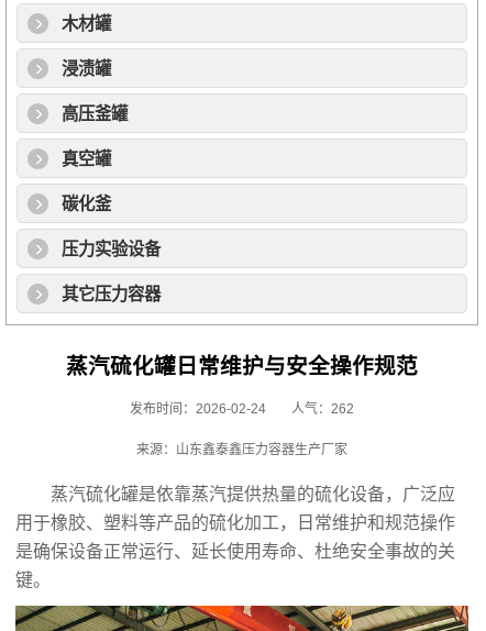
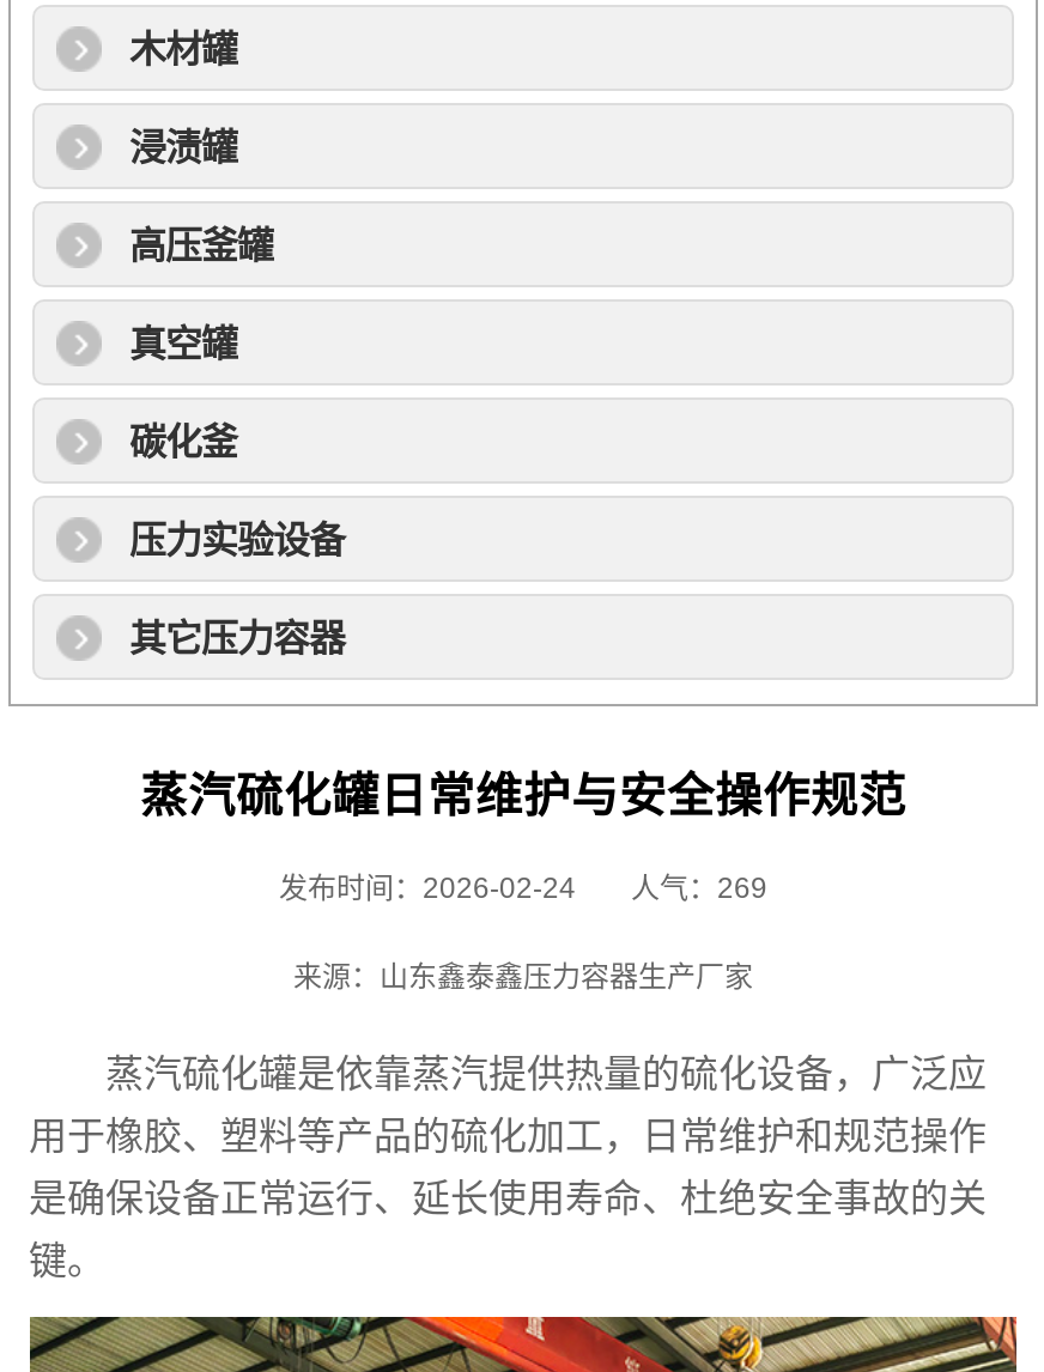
- 发布时间：2026-02-24 人气：262
+ 发布时间：2026-02-24 人气：269
